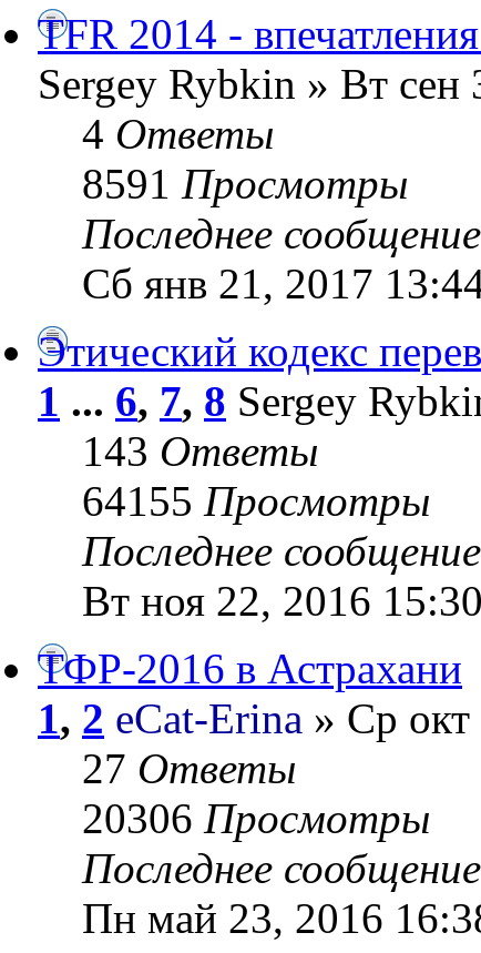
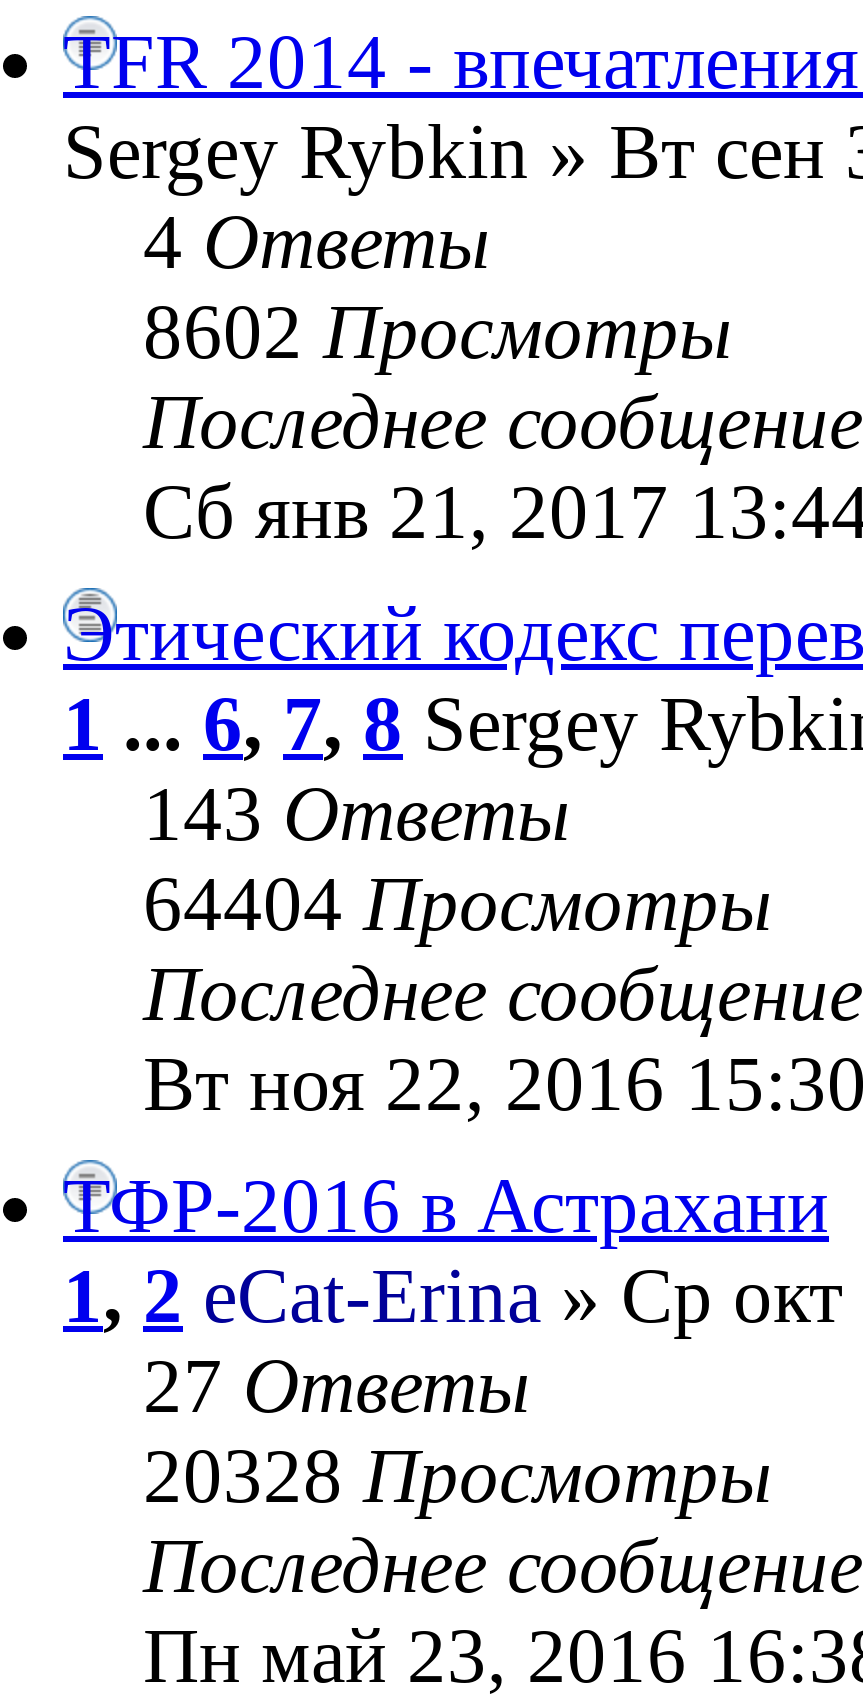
- 8591 Просмотры
+ 8602 Просмотры

- 64155 Просмотры
+ 64404 Просмотры

- 20306 Просмотры
+ 20328 Просмотры
